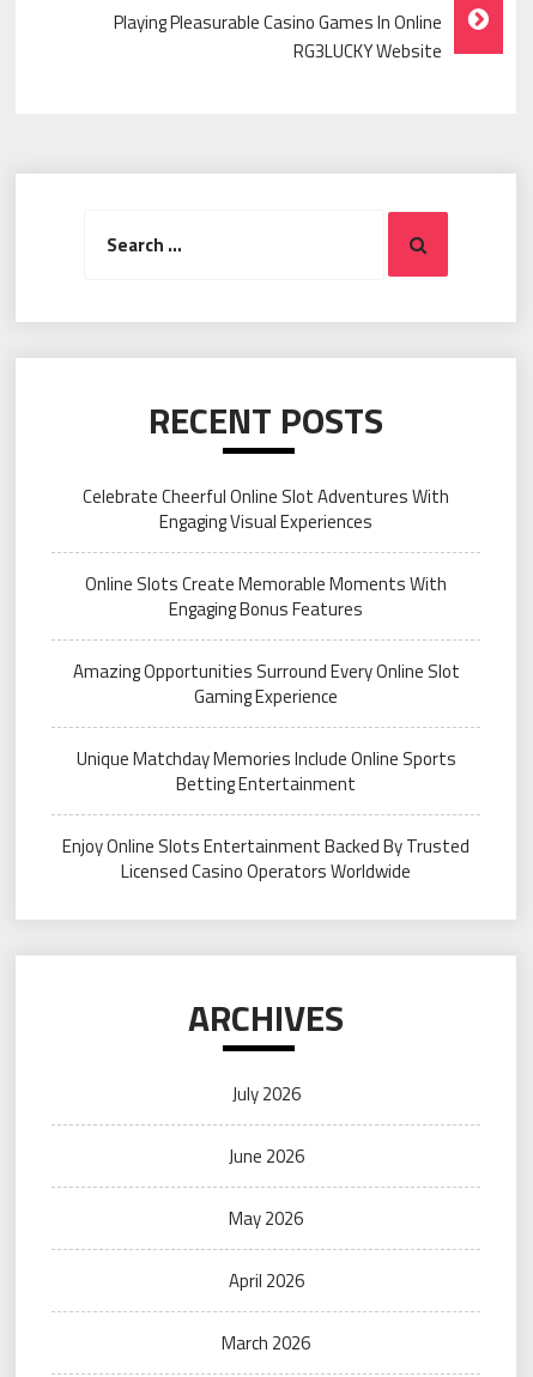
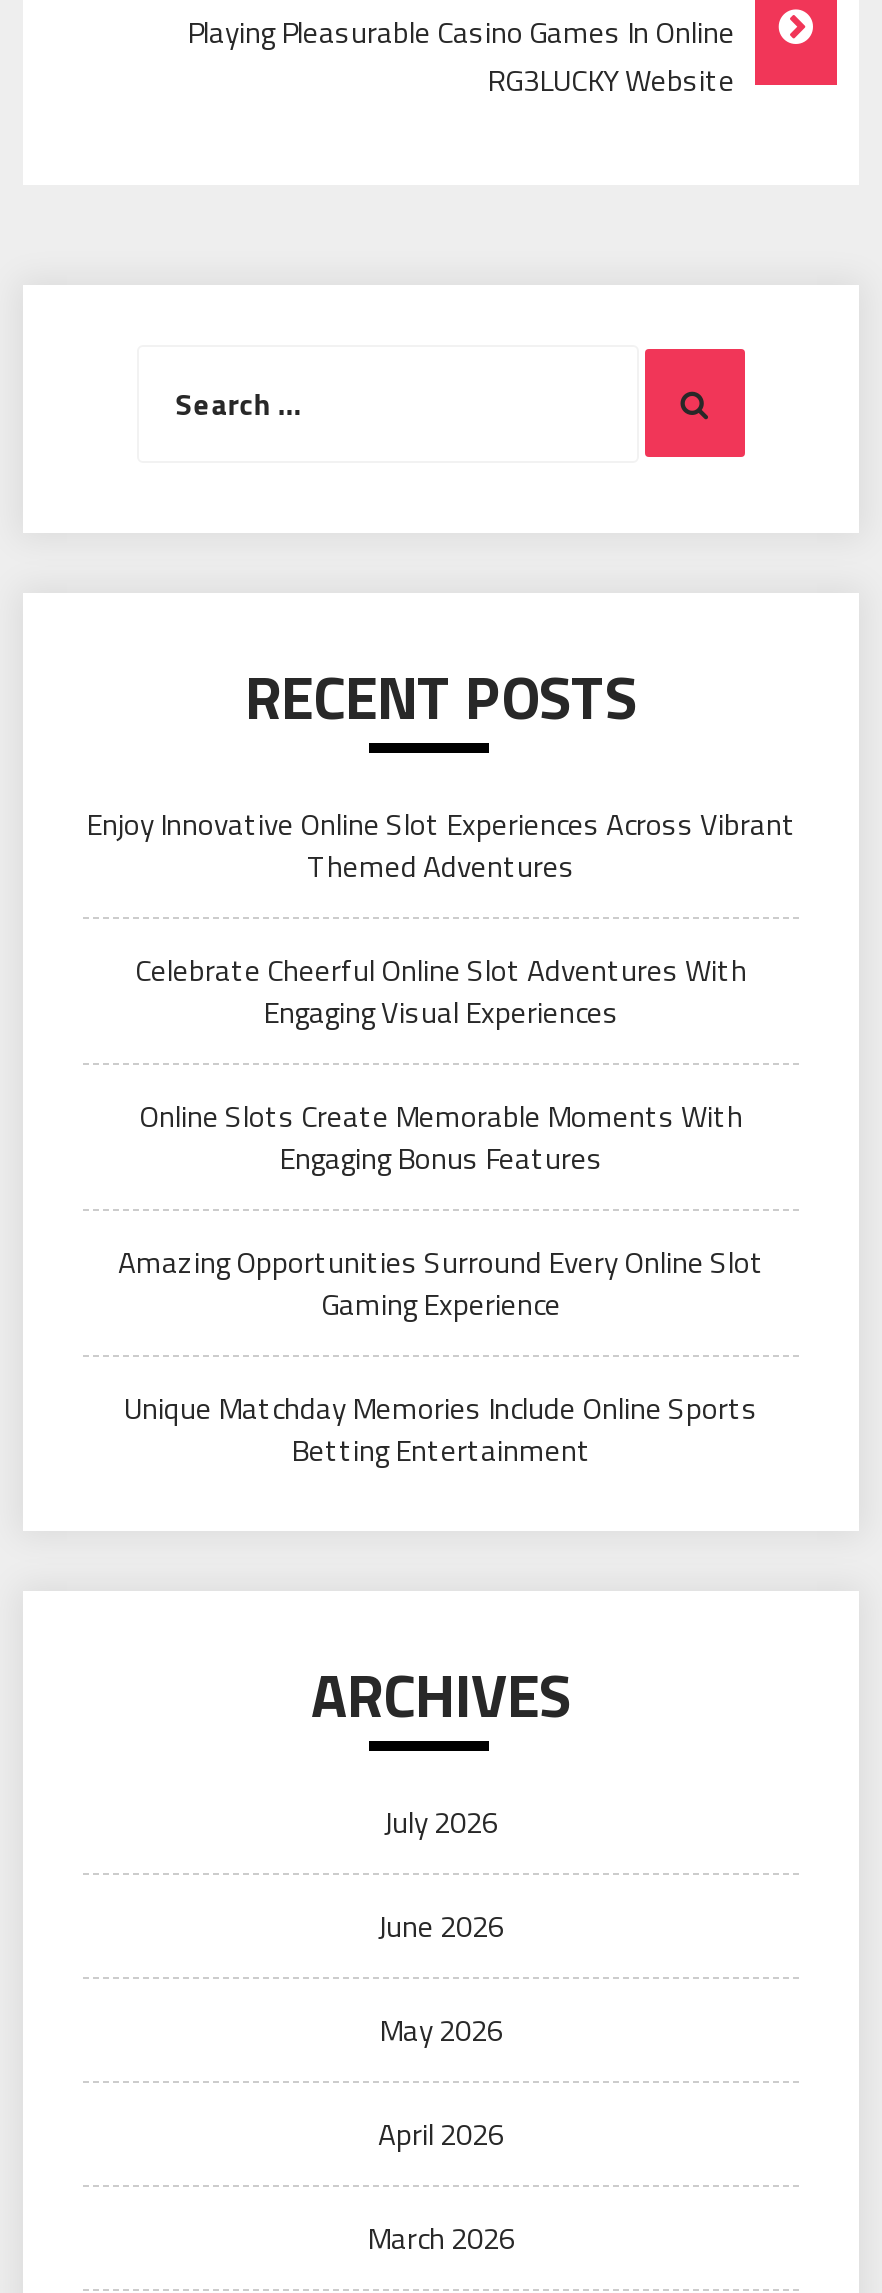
+ Enjoy Innovative Online Slot Experiences Across Vibrant
+ Themed Adventures

moved down: Celebrate Cheerful Online Slot Adventures With | Engaging Visual Experiences | Online Slots Create Memorable Moments With | Engaging Bonus Features | Amazing Opportunities Surround Every Online Slot | Gaming Experience | Unique Matchday Memories Include Online Sports | Betting Entertainment

- Enjoy Online Slots Entertainment Backed By Trusted
- Licensed Casino Operators Worldwide
